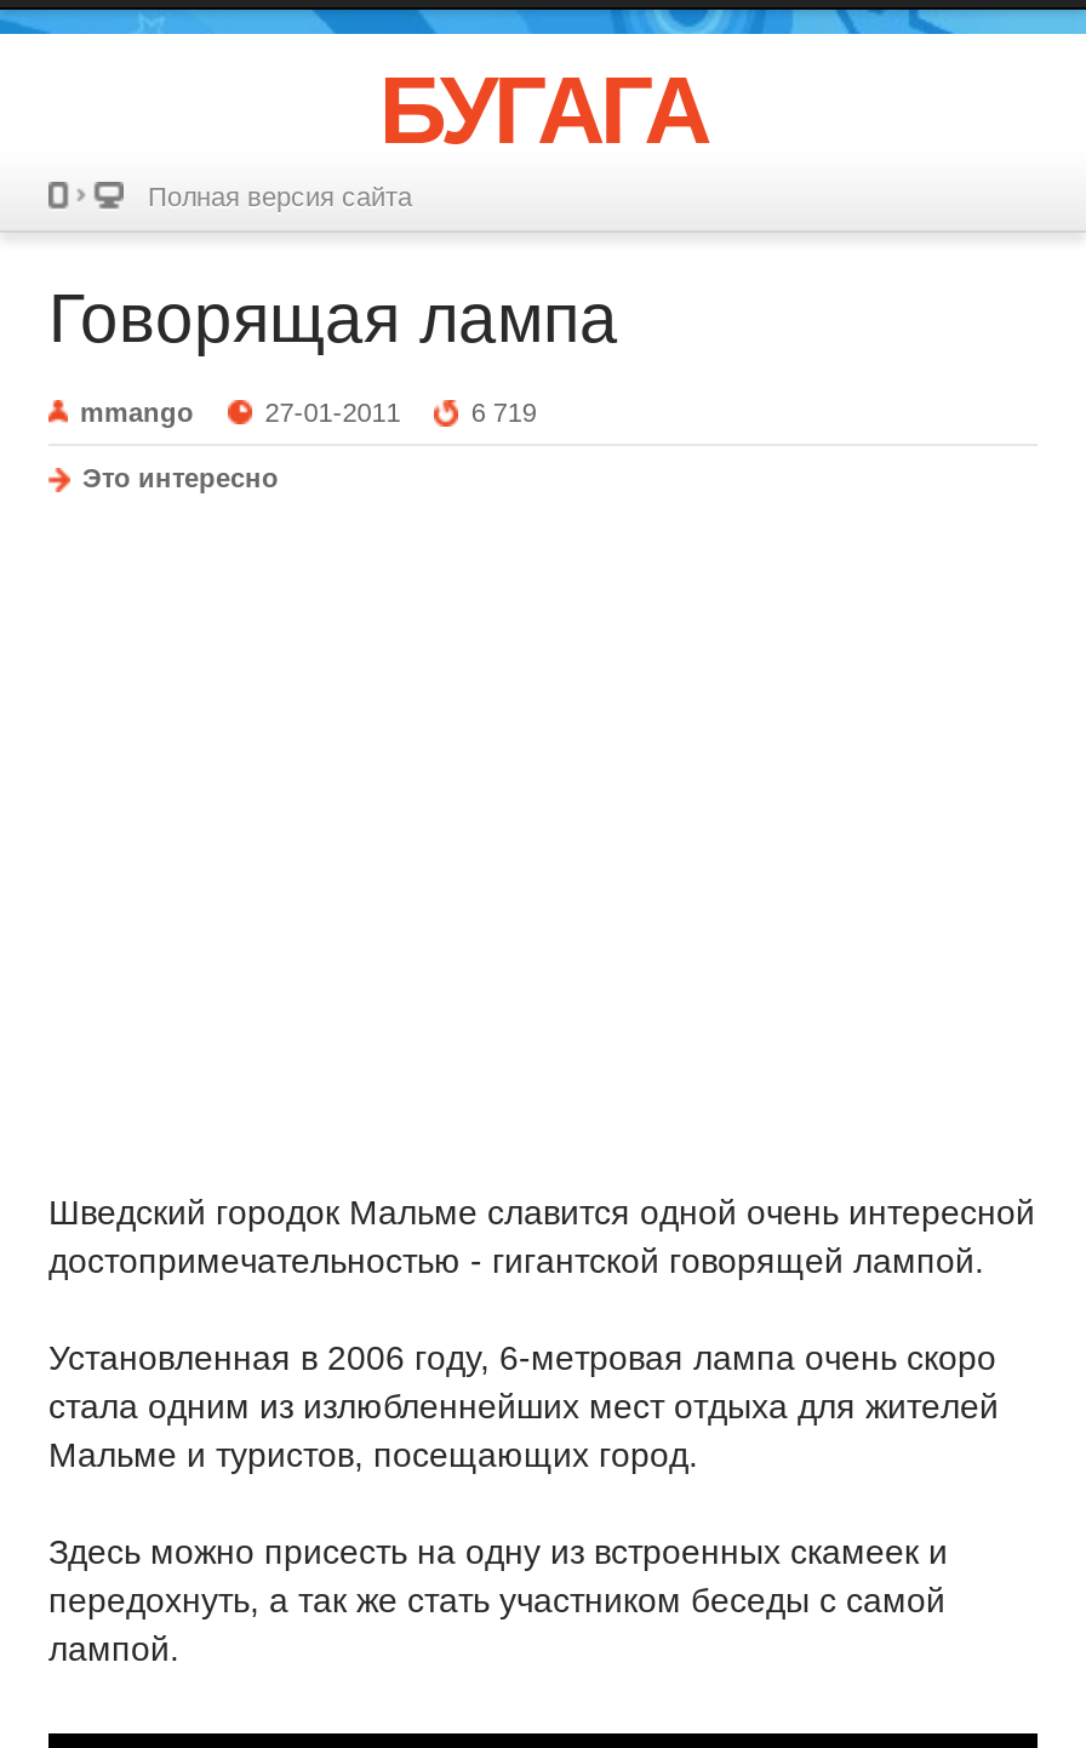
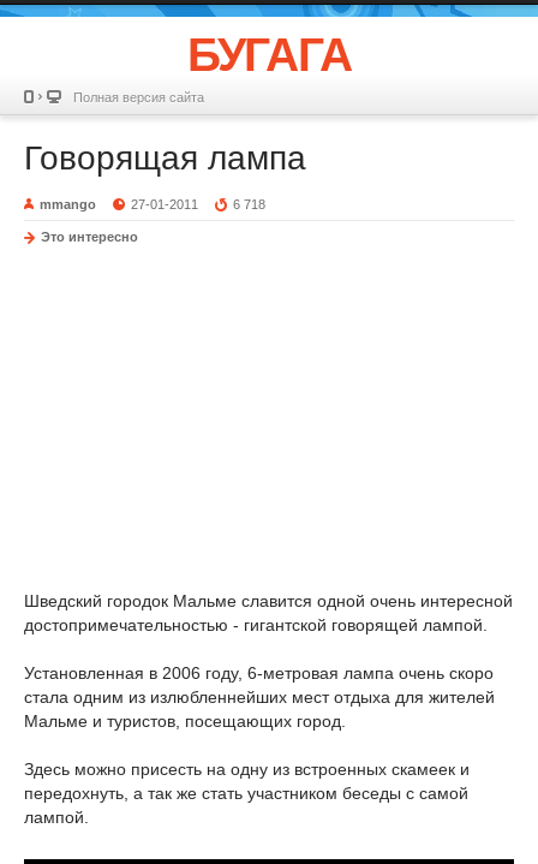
- 6 719
+ 6 718
